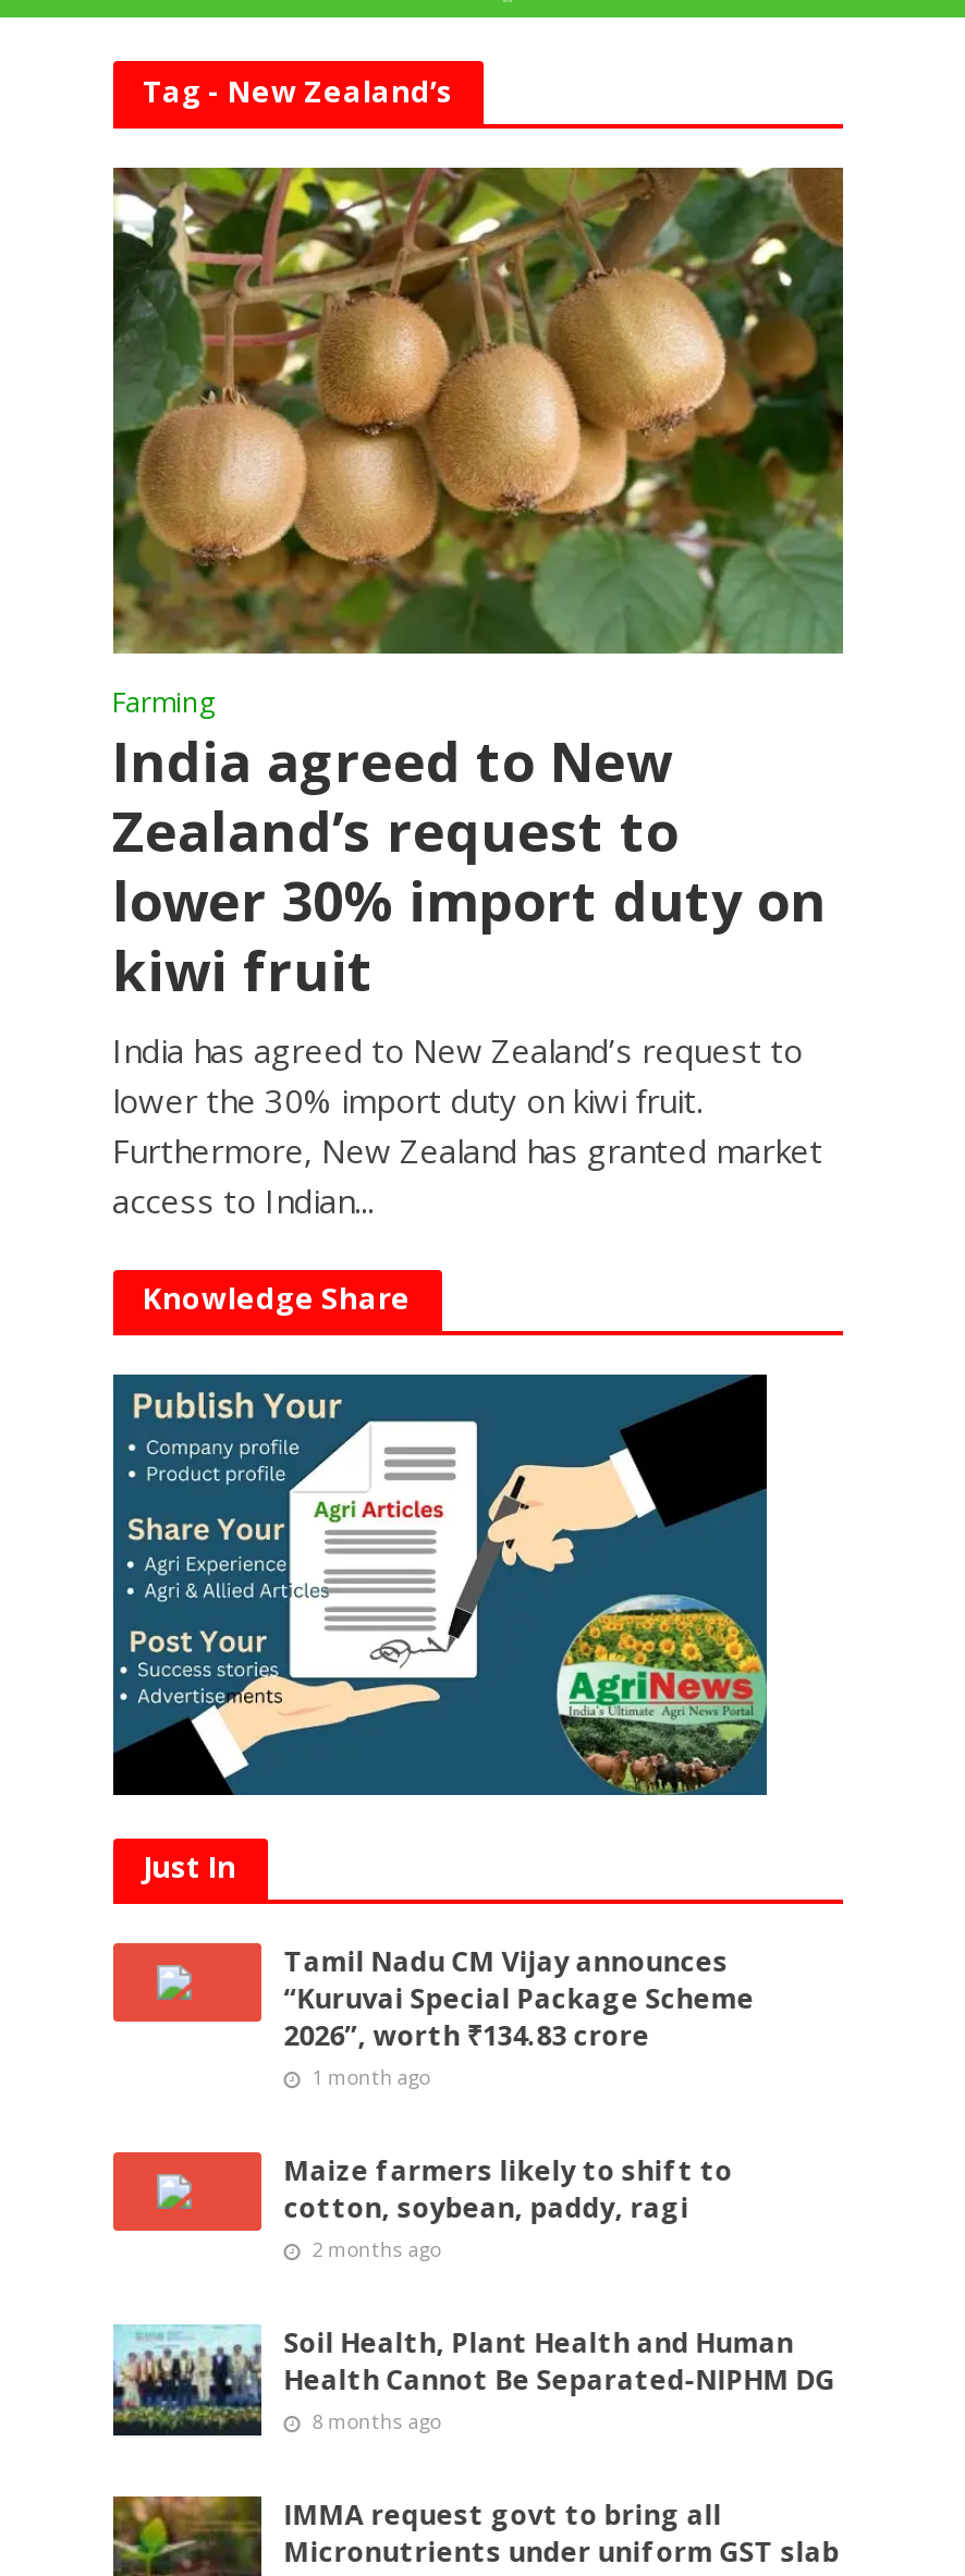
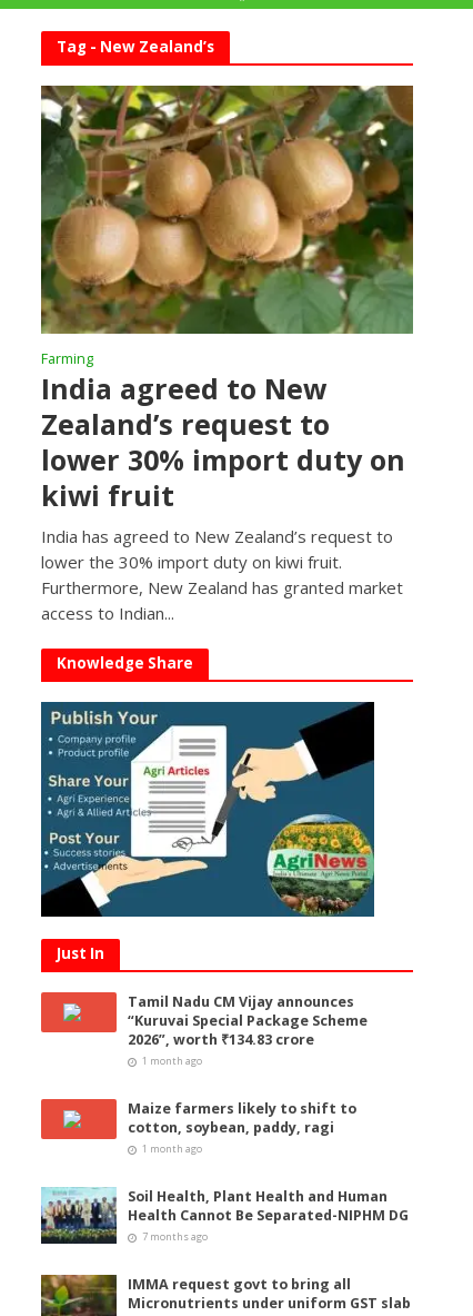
- 2 months ago
+ 1 month ago

- 8 months ago
+ 7 months ago
